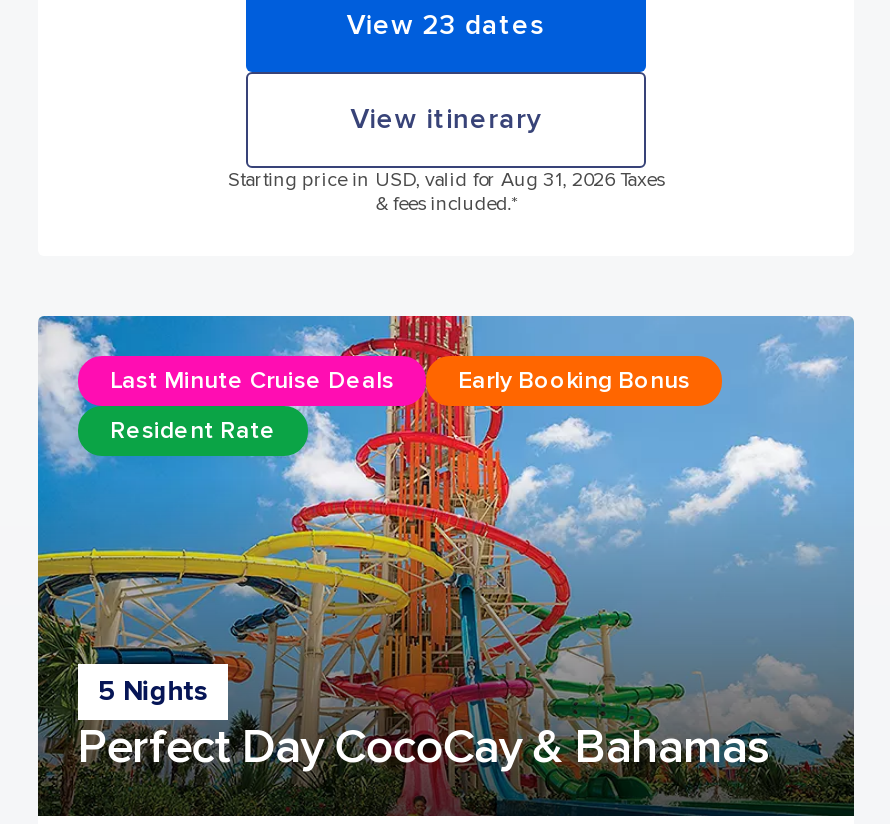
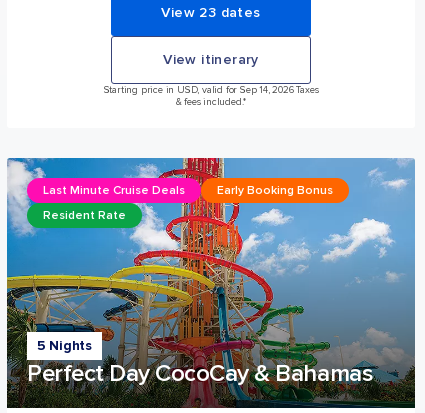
- Starting price in USD, valid for Aug 31, 2026 Taxes
+ Starting price in USD, valid for Sep 14, 2026 Taxes
